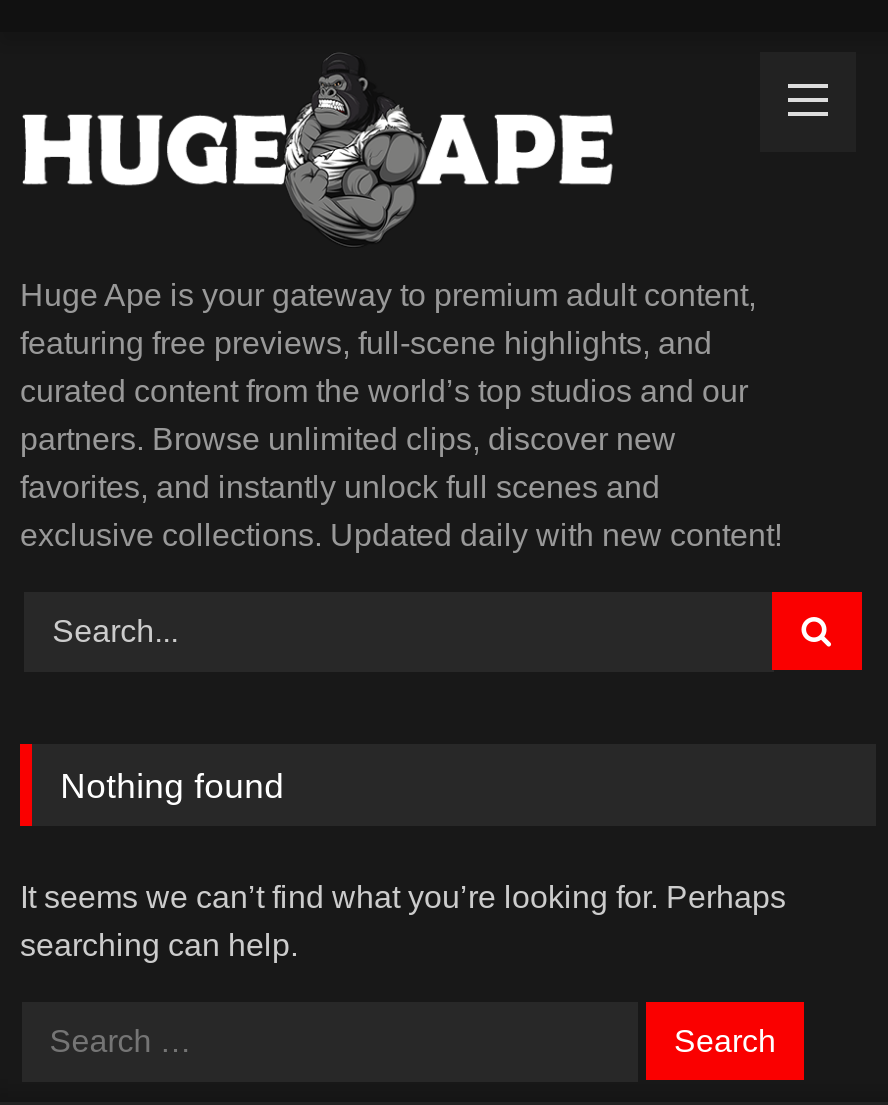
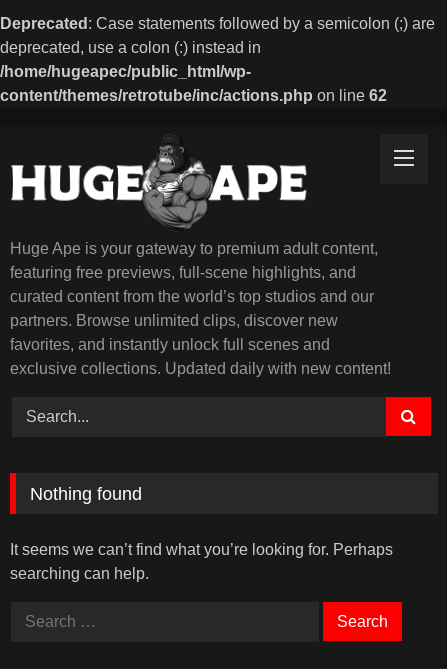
+ Deprecated: Case statements followed by a semicolon (;) are
+ deprecated, use a colon (:) instead in
+ /home/hugeapec/public_html/wp-
+ content/themes/retrotube/inc/actions.php on line 62
